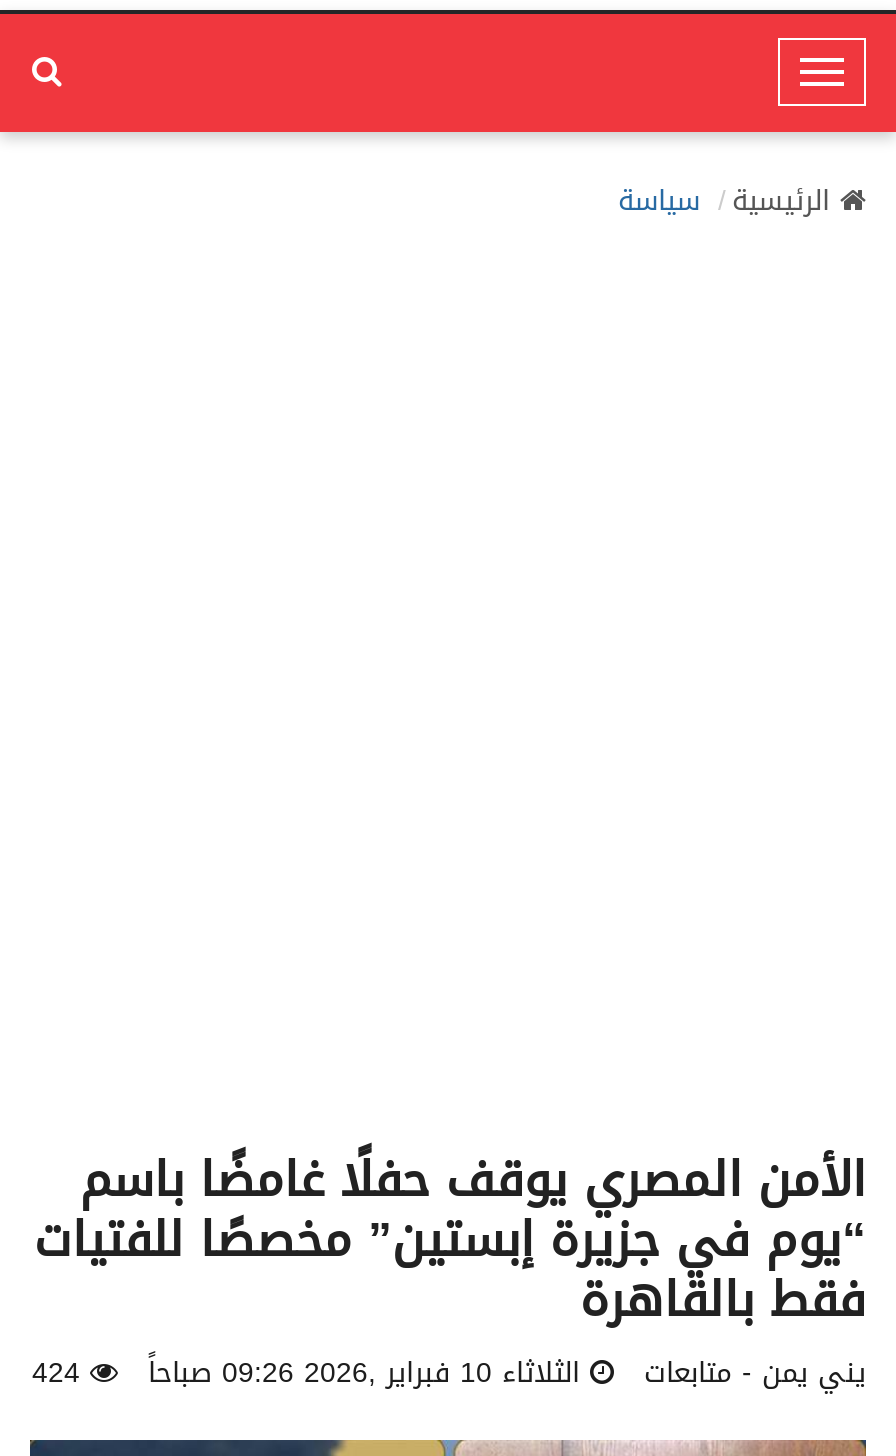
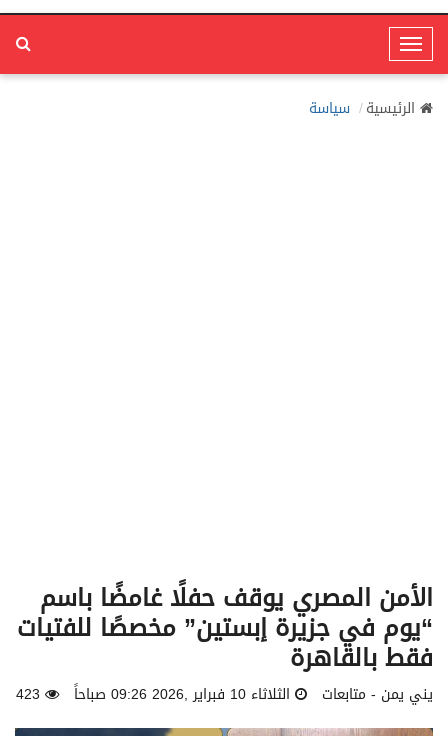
- 424
+ 423
